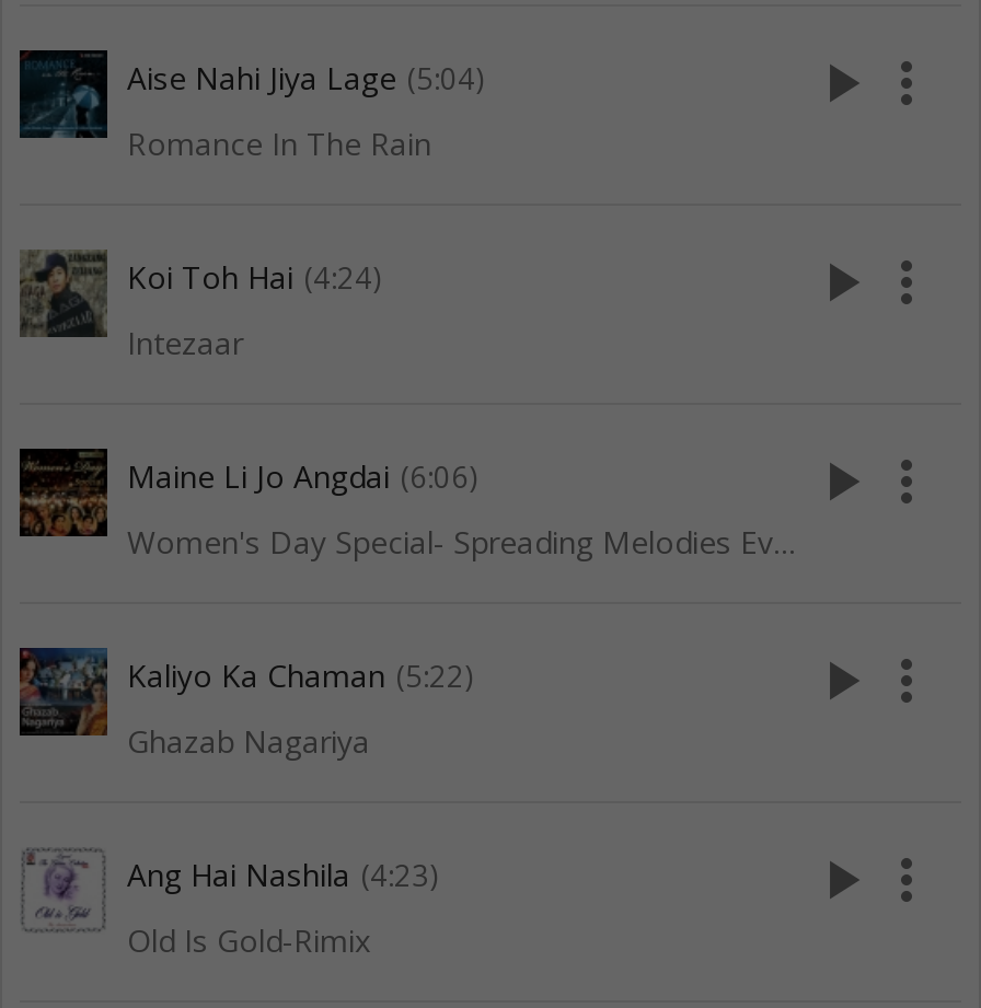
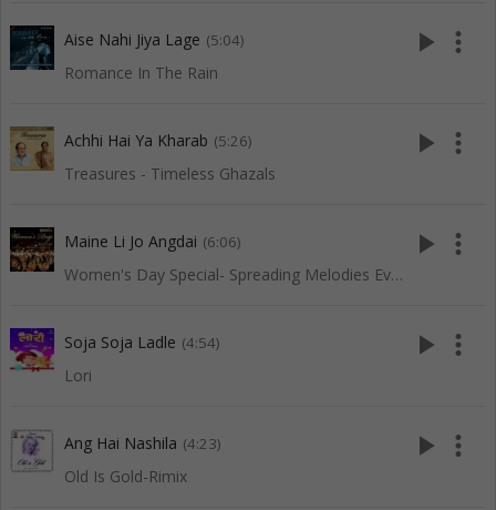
- [image]
- Koi Toh Hai (4:24)
+ [image]
+ Achhi Hai Ya Kharab (5:26)

- Intezaar
+ Treasures - Timeless Ghazals

- [image]
- Kaliyo Ka Chaman (5:22)
+ [image]
+ Soja Soja Ladle (4:54)

- Ghazab Nagariya
+ Lori
